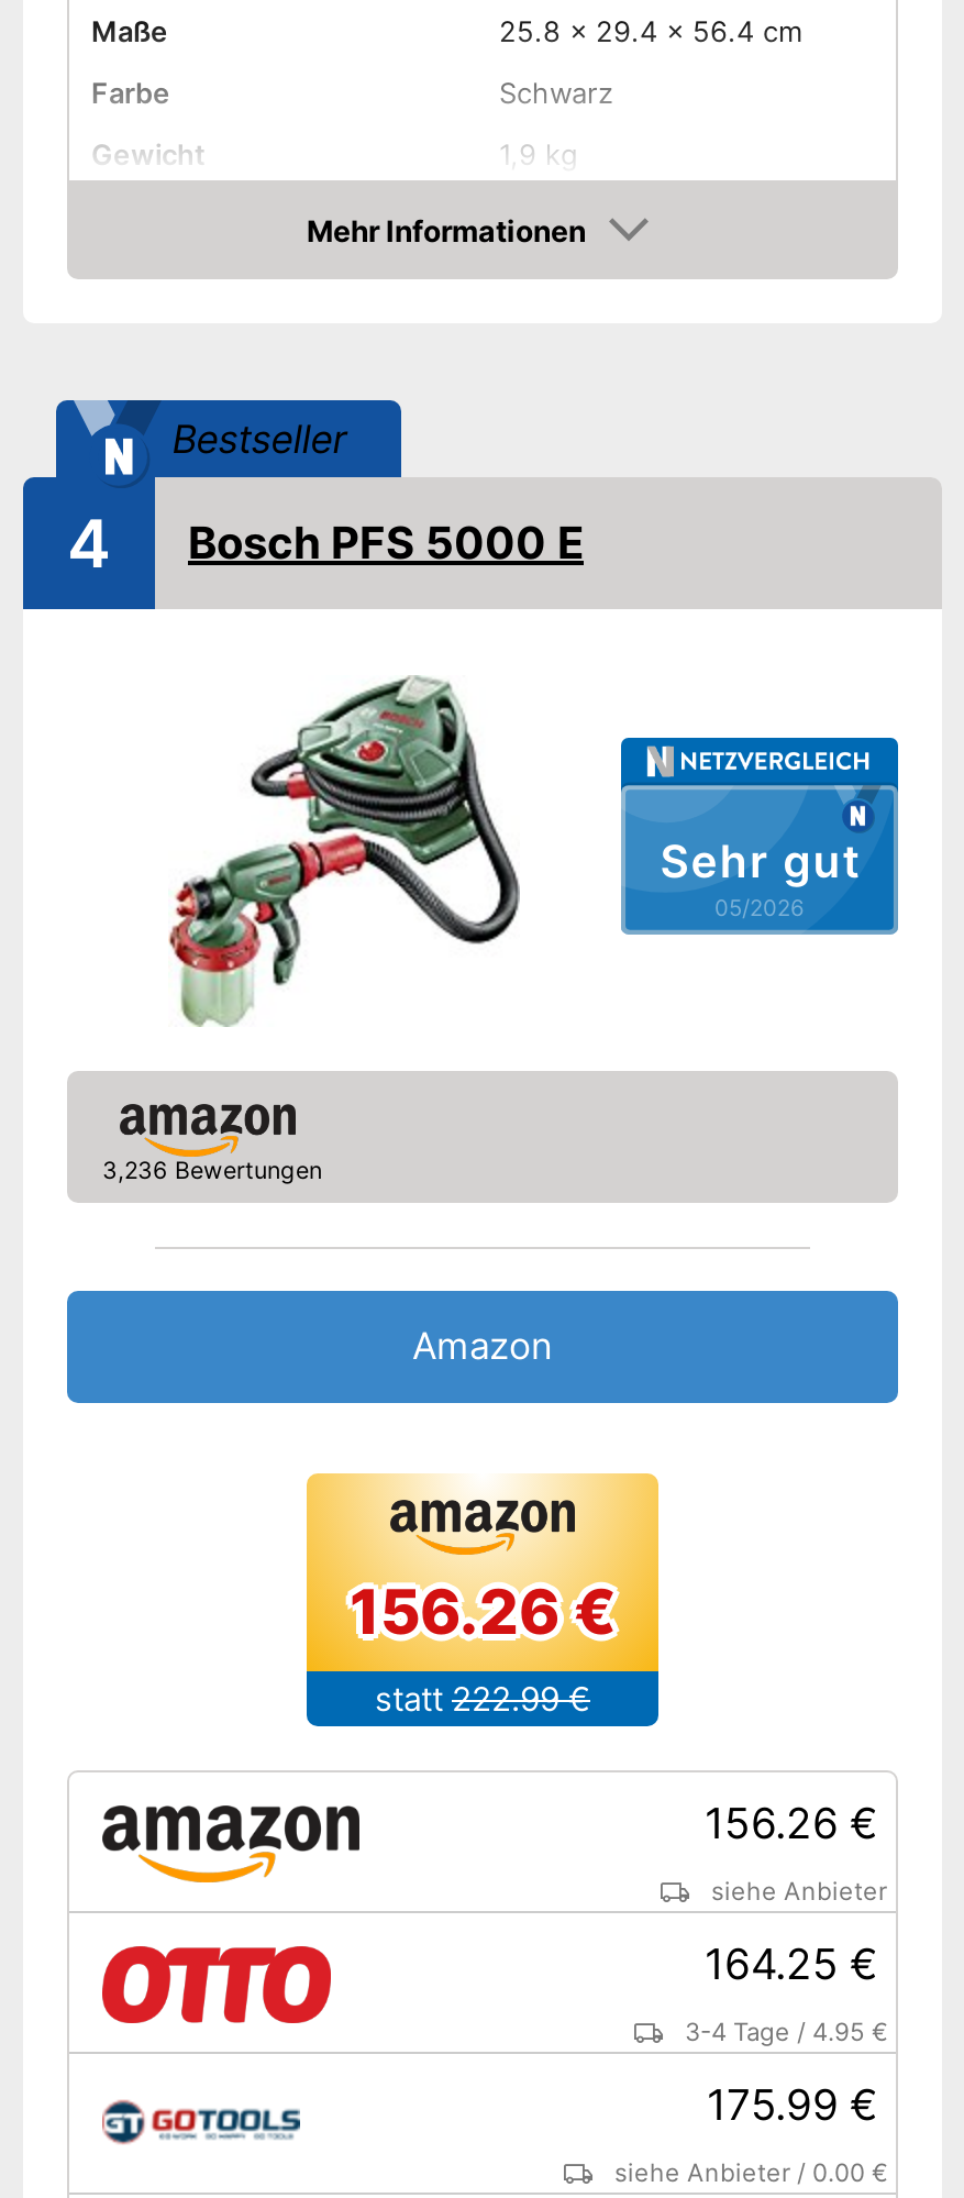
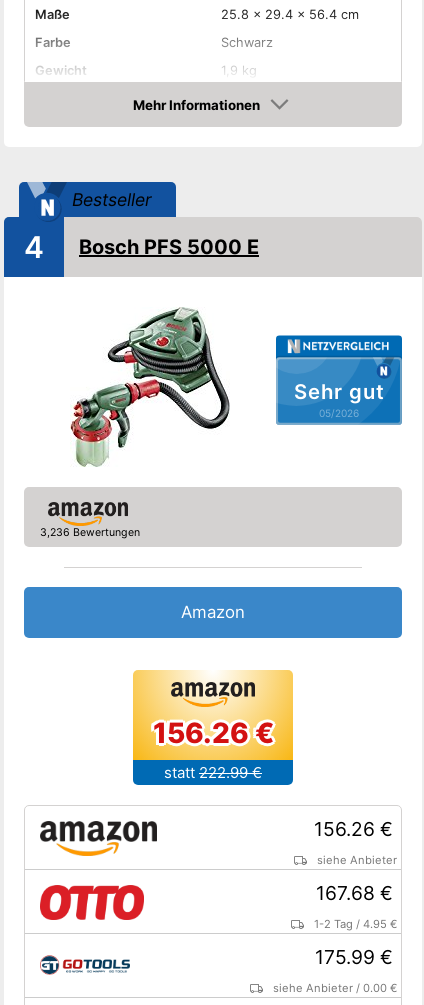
- 164.25 €
+ 167.68 €

- 3-4 Tage / 4.95 €
+ 1-2 Tag / 4.95 €
